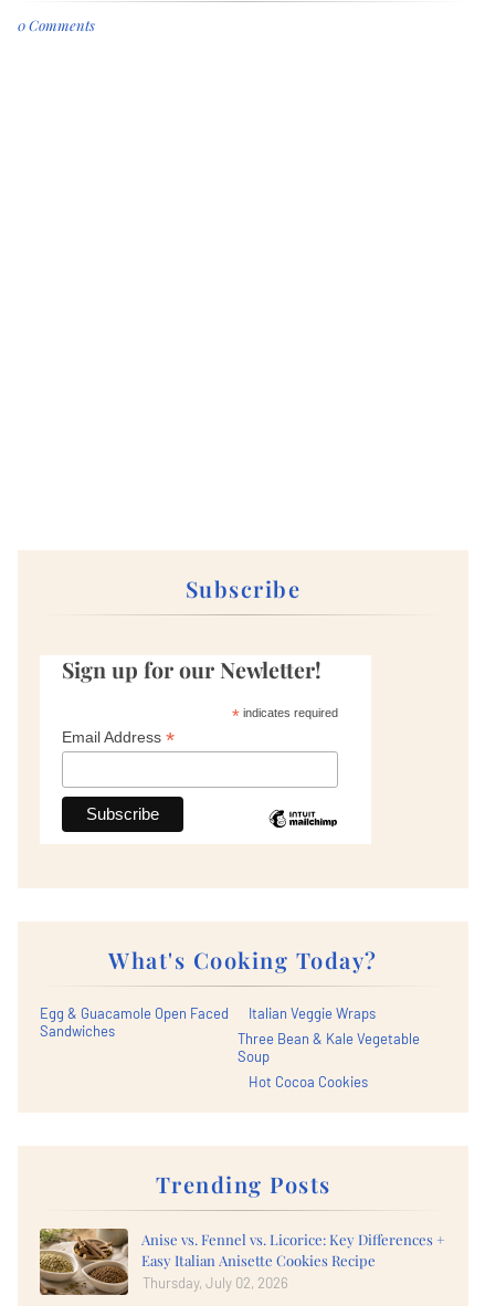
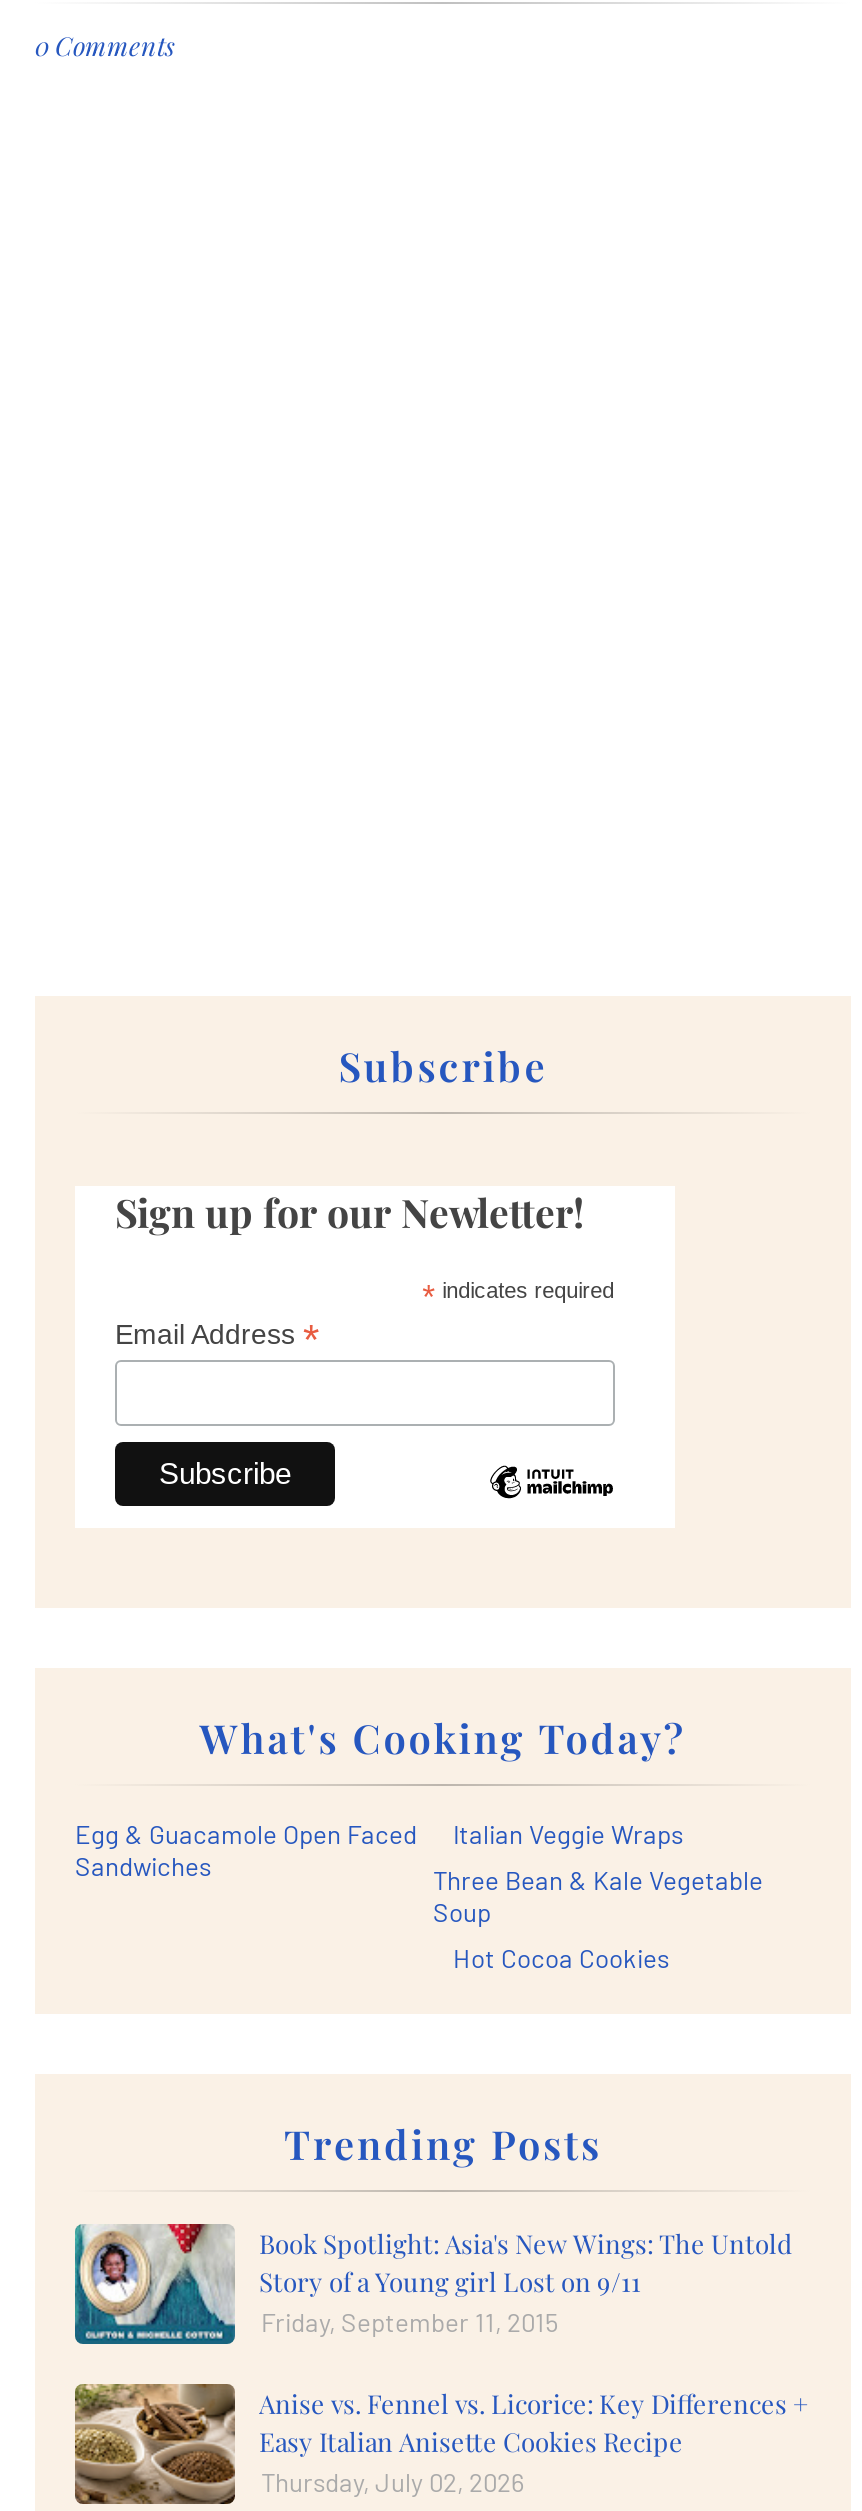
+ [image]
+ Book Spotlight: Asia's New Wings: The Untold
+ Story of a Young girl Lost on 9/11
+ Friday, September 11, 2015
